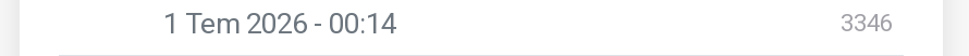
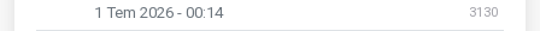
- 3346
+ 3130
